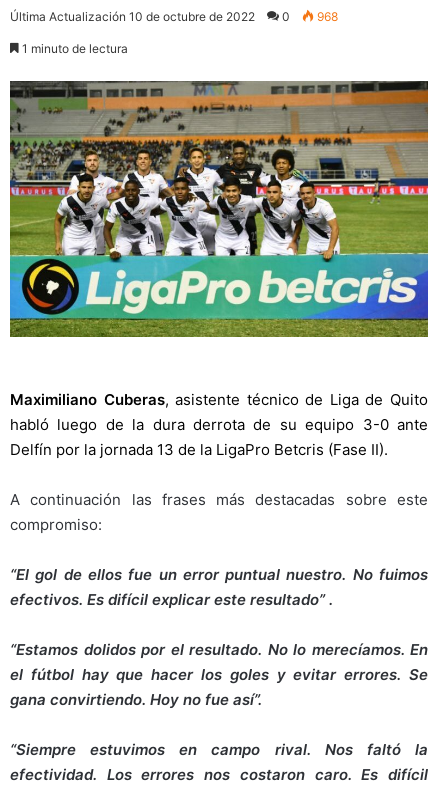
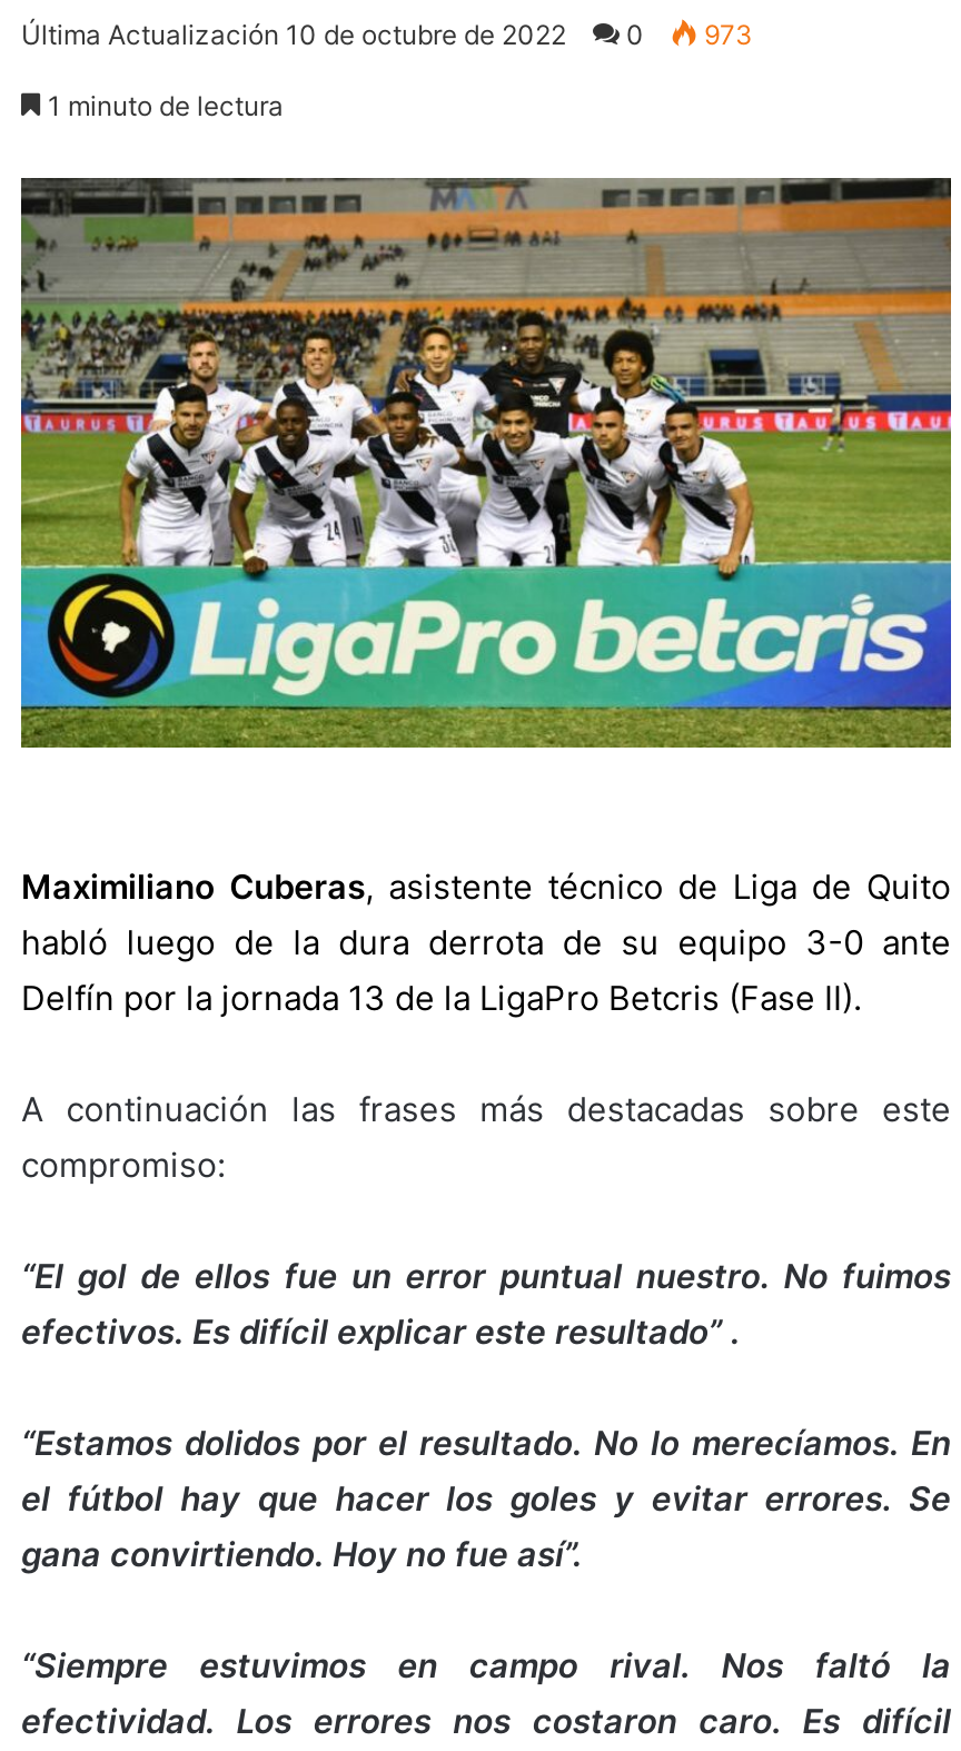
- Última Actualización 10 de octubre de 2022 0 968
+ Última Actualización 10 de octubre de 2022 0 973
